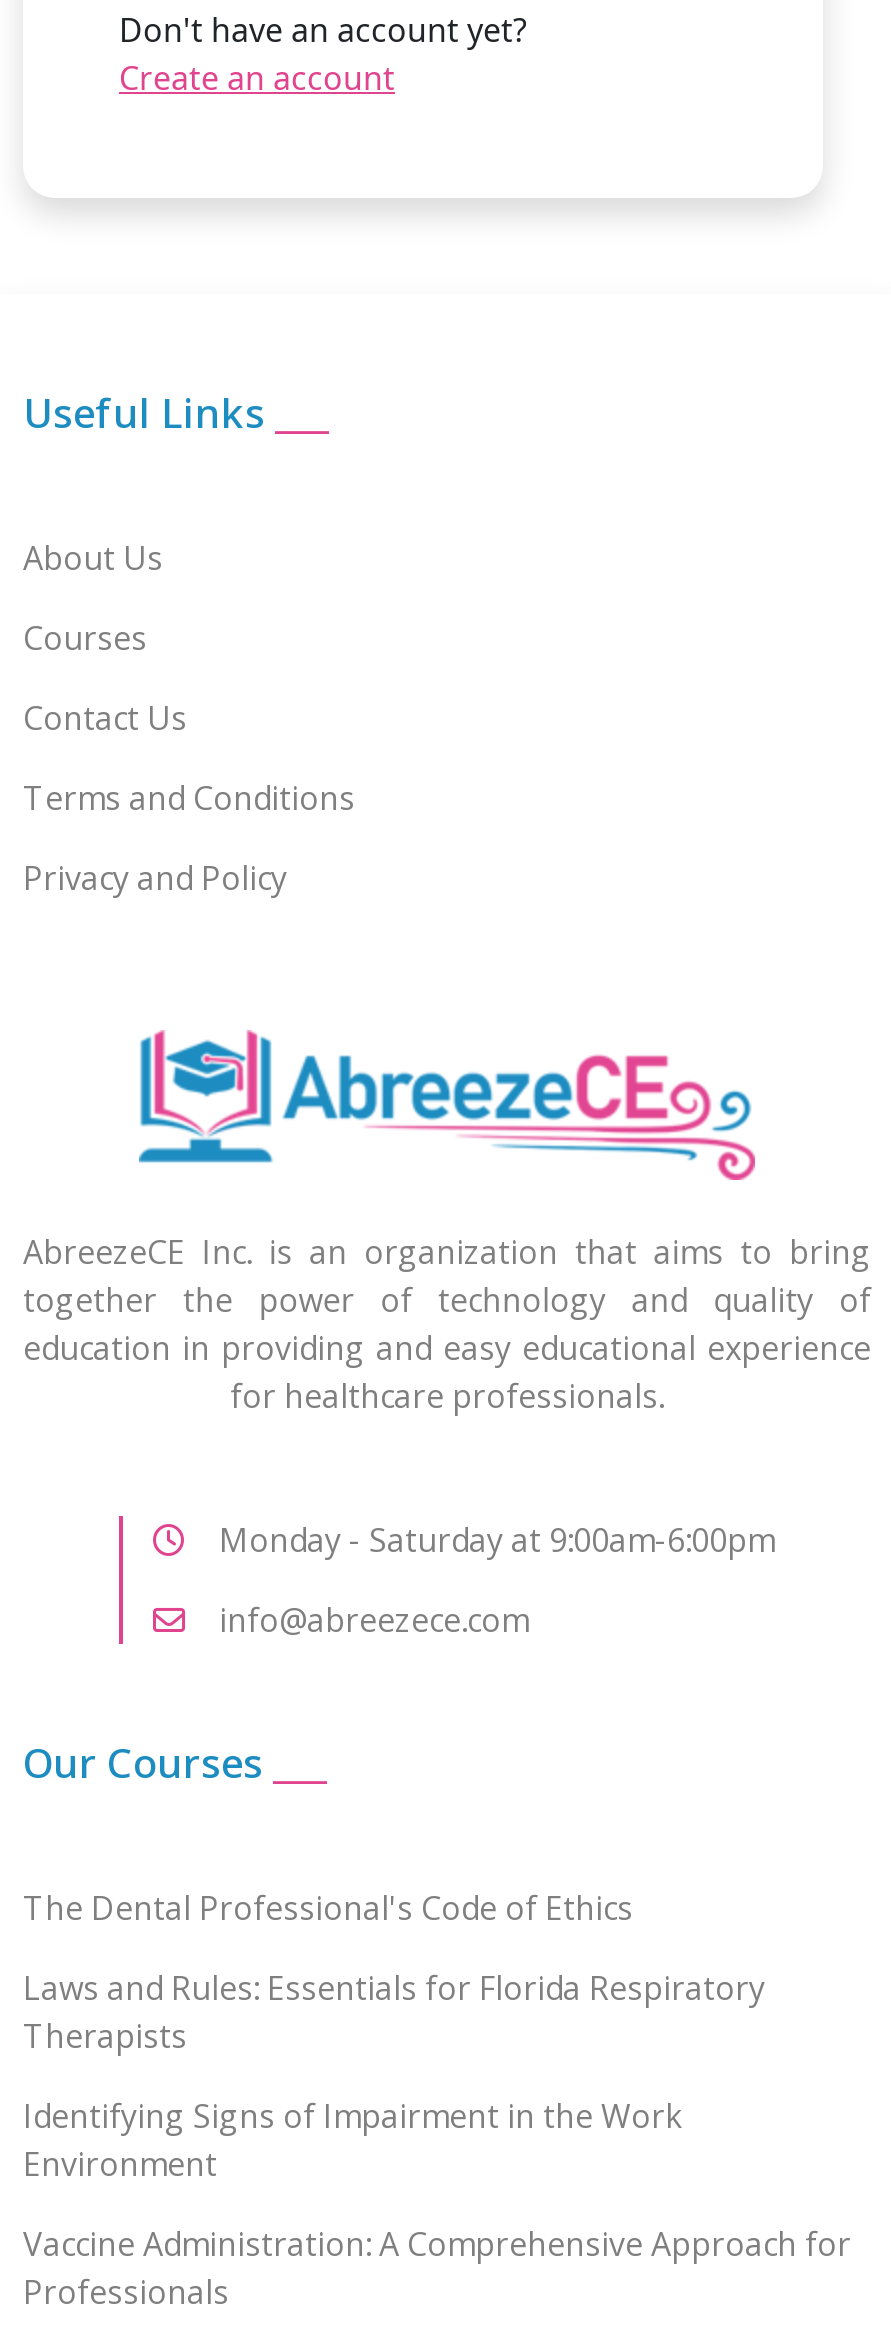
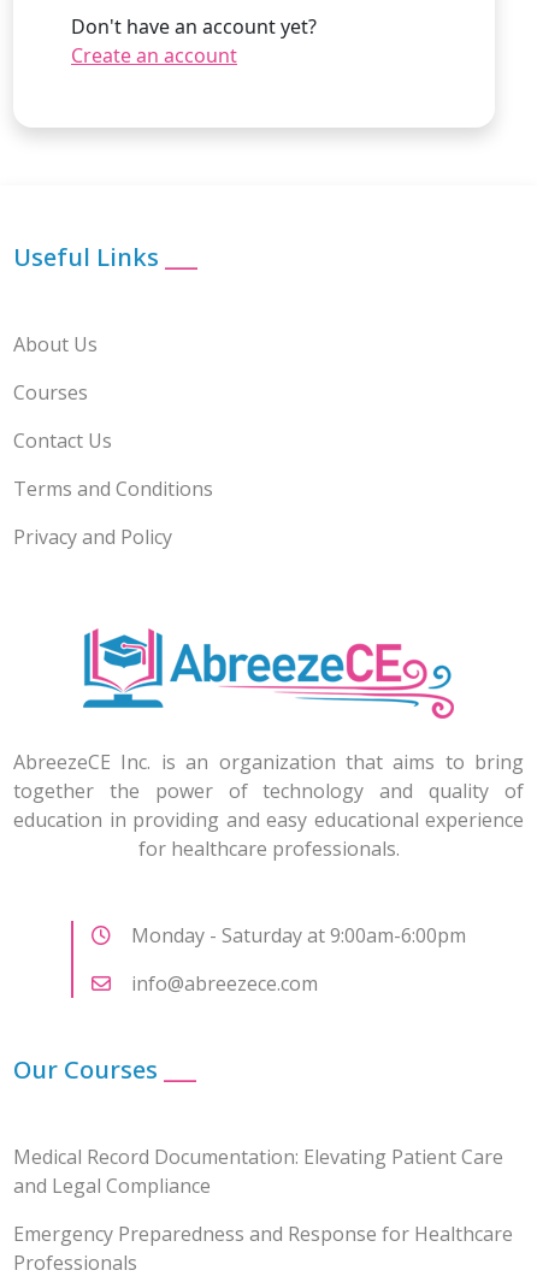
- The Dental Professional's Code of Ethics
- Laws and Rules: Essentials for Florida Respiratory
- Therapists
- Identifying Signs of Impairment in the Work
- Environment
- Vaccine Administration: A Comprehensive Approach for
+ Medical Record Documentation: Elevating Patient Care
+ and Legal Compliance
+ Emergency Preparedness and Response for Healthcare
